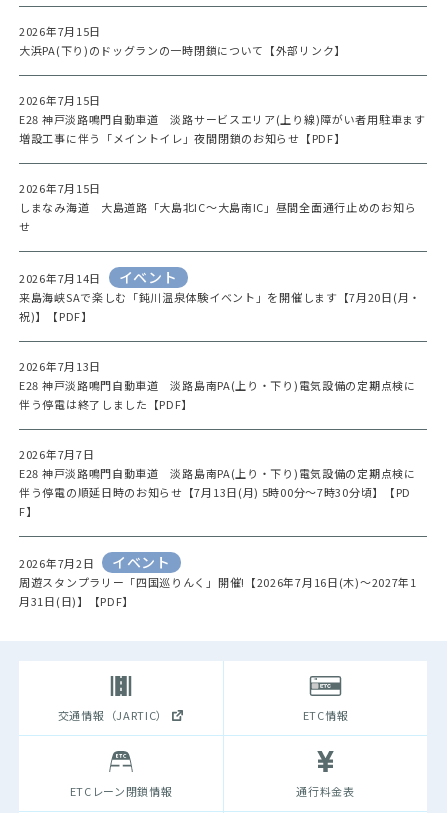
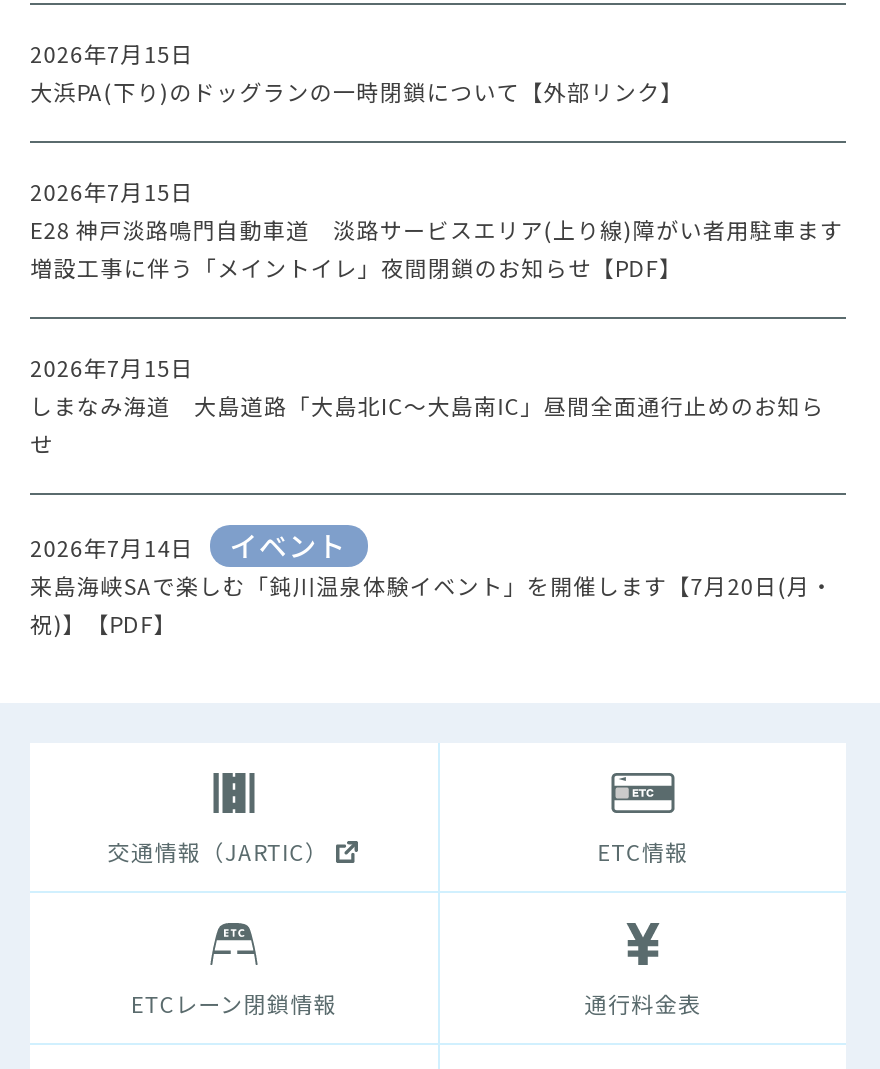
- 2026年7月13日
- E28 神戸淡路鳴門自動車道 淡路島南PA(上り・下り)電気設備の定期点検に
- 伴う停電は終了しました【PDF】
- 2026年7月7日
- E28 神戸淡路鳴門自動車道 淡路島南PA(上り・下り)電気設備の定期点検に
- 伴う停電の順延日時のお知らせ【7月13日(月) 5時00分～7時30分頃】【PD
- F】
- 2026年7月2日
- イベント
- 周遊スタンプラリー「四国巡りんく」開催!【2026年7月16日(木)～2027年1
- 月31日(日)】【PDF】
